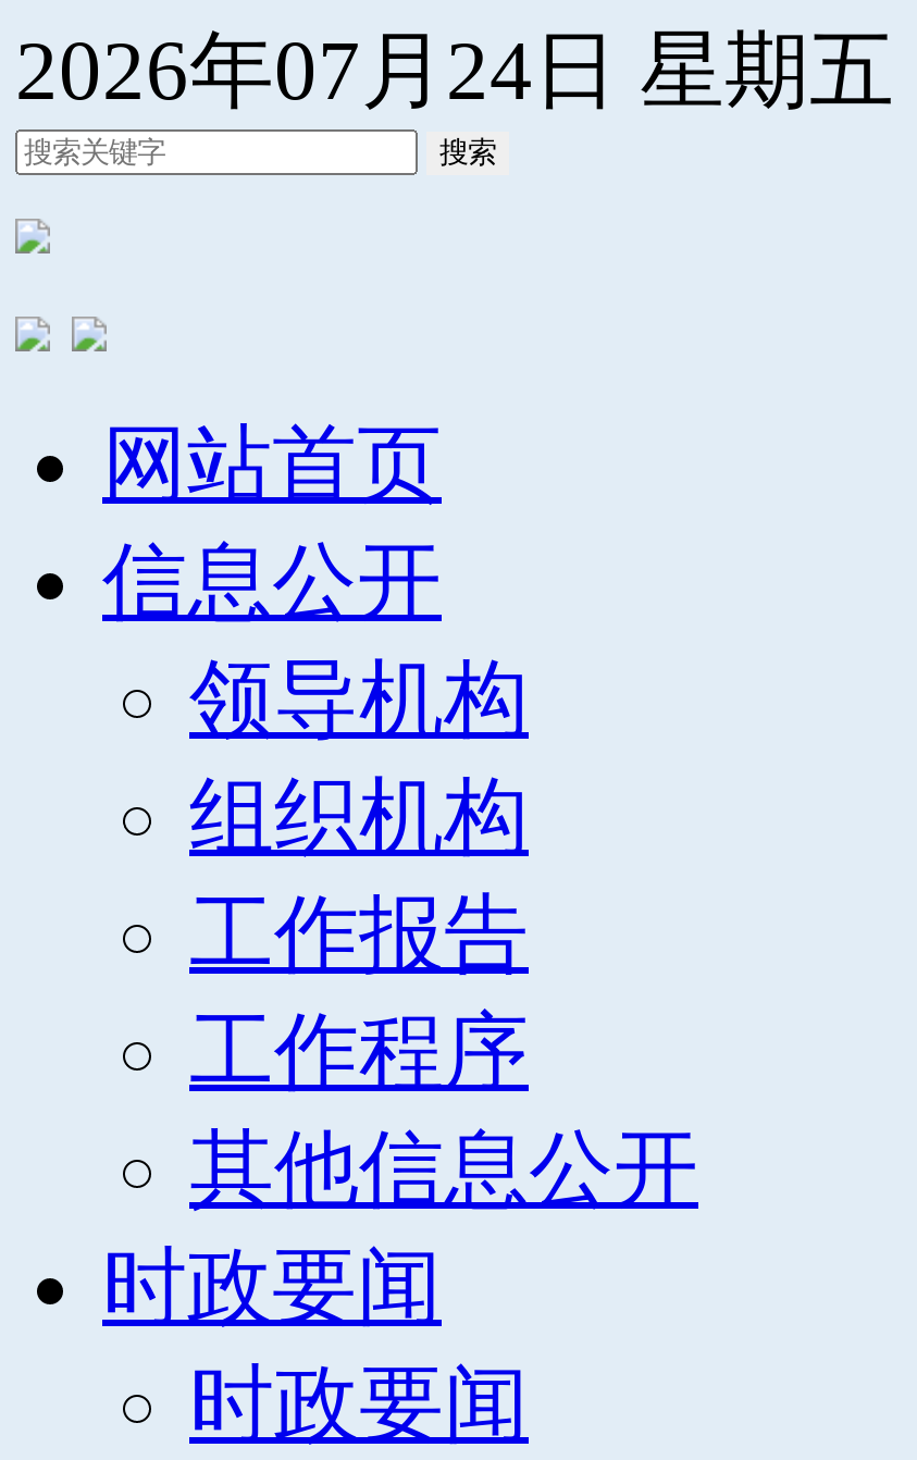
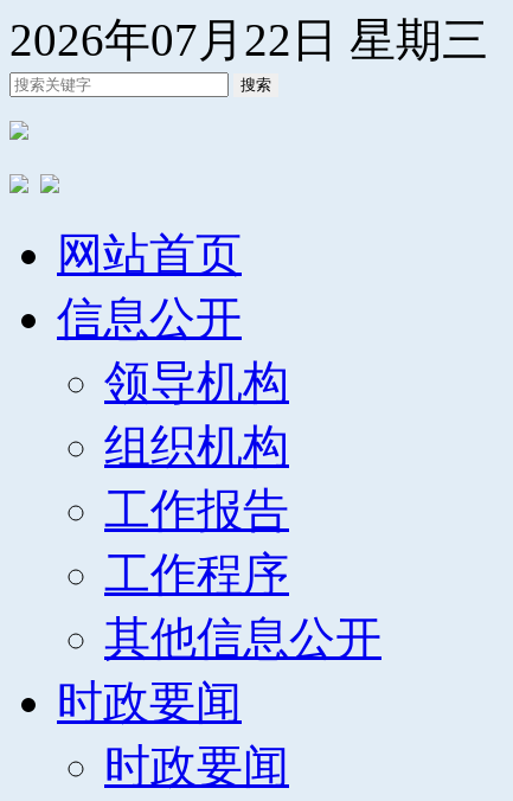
- 2026年07月24日 星期五
+ 2026年07月22日 星期三
